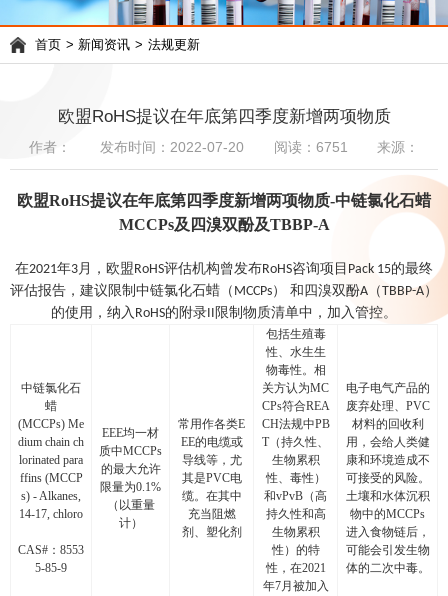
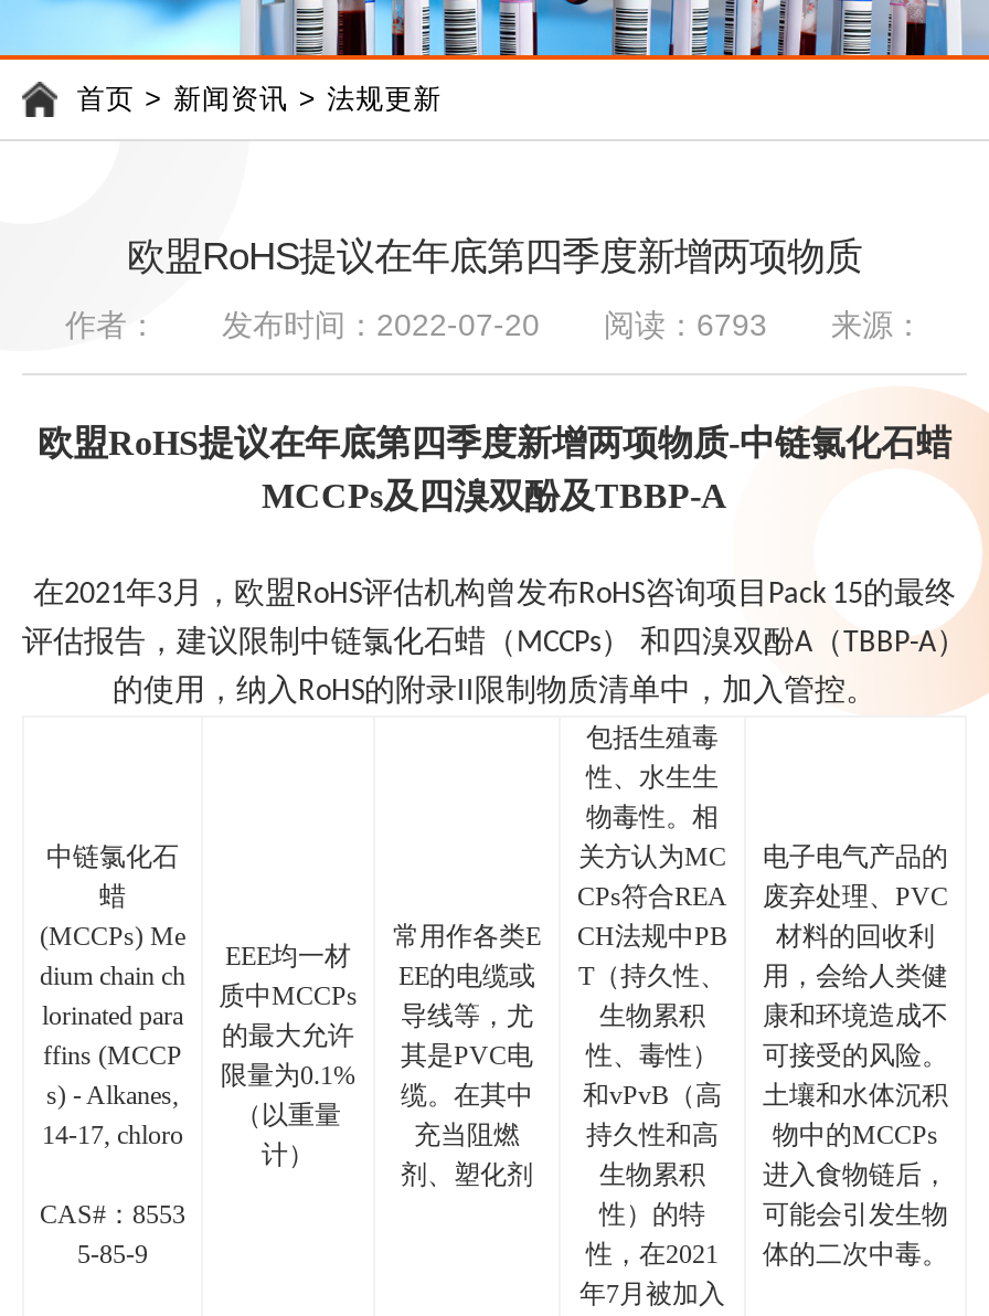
- 作者： 发布时间：2022-07-20 阅读：6751 来源：
+ 作者： 发布时间：2022-07-20 阅读：6793 来源：
